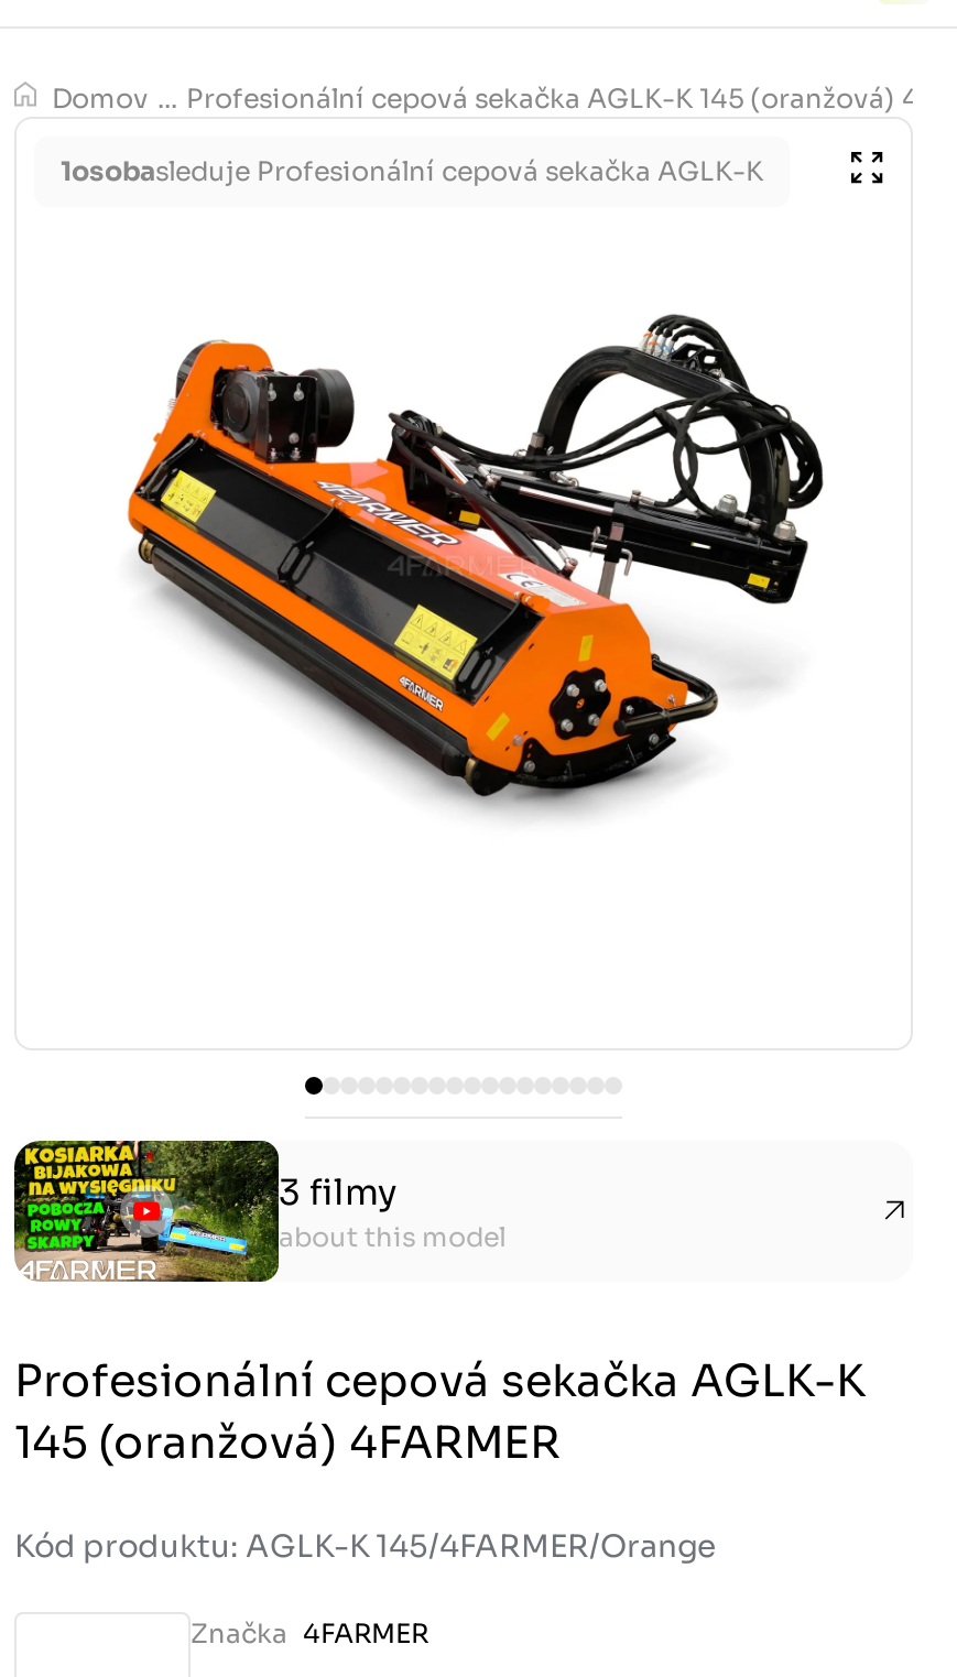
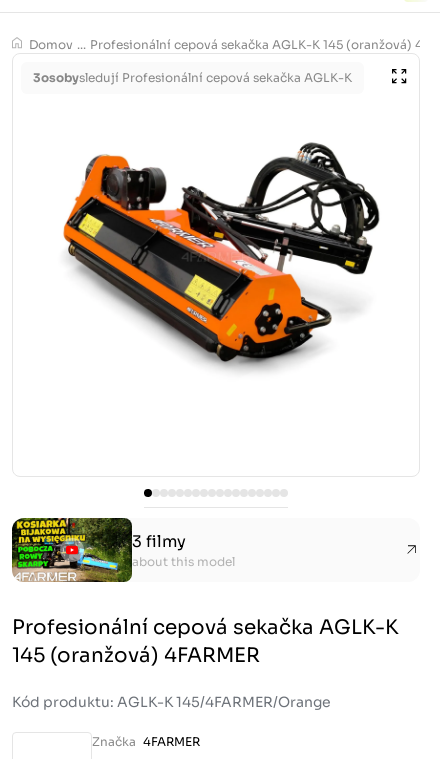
- 1osobasleduje Profesionální cepová sekačka AGLK-K
+ 3osobysledují Profesionální cepová sekačka AGLK-K
